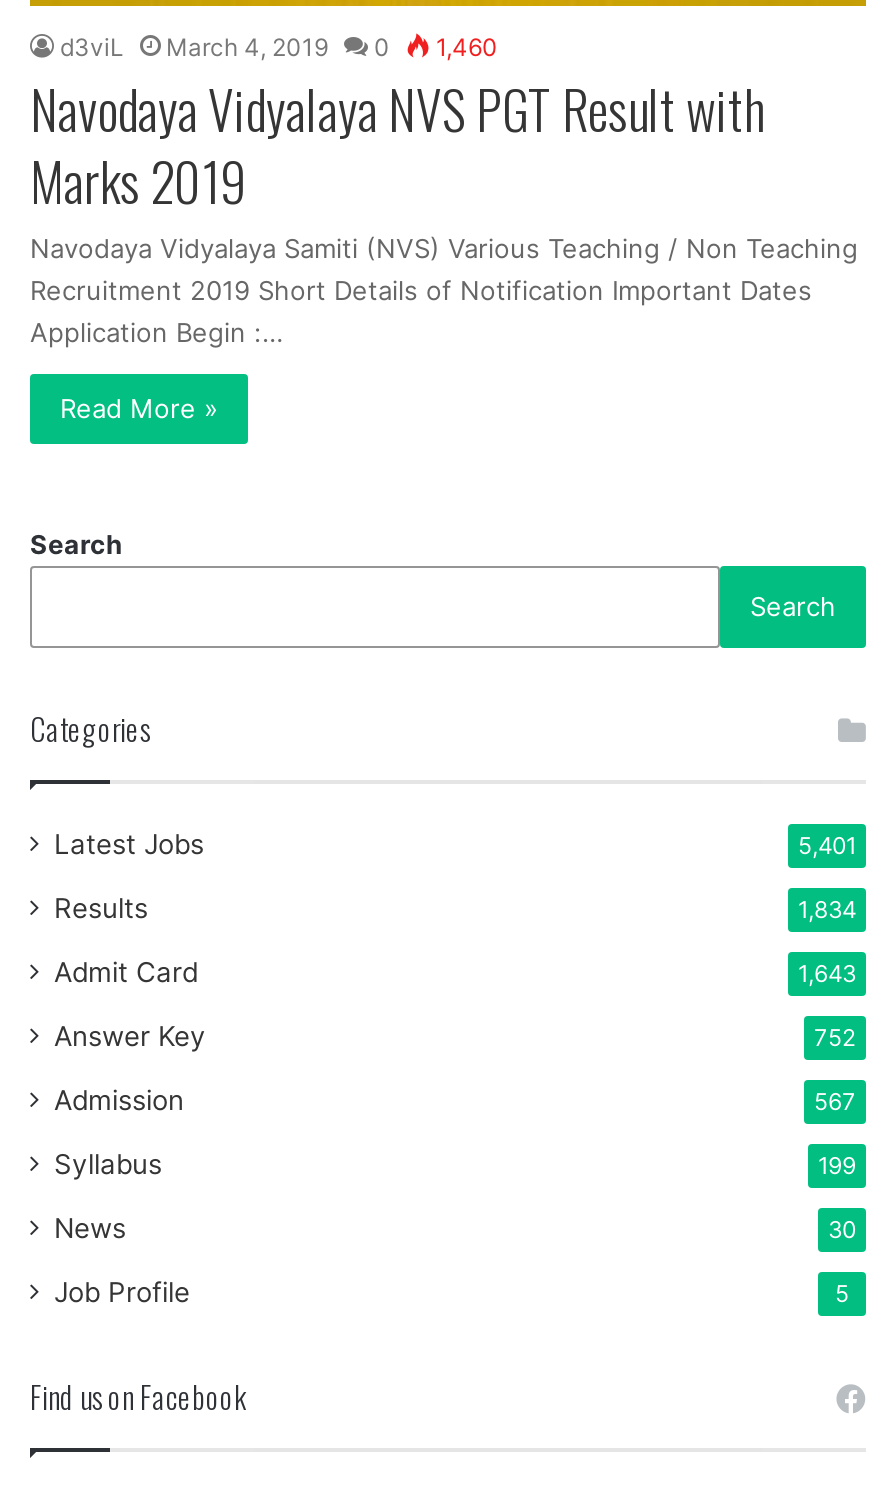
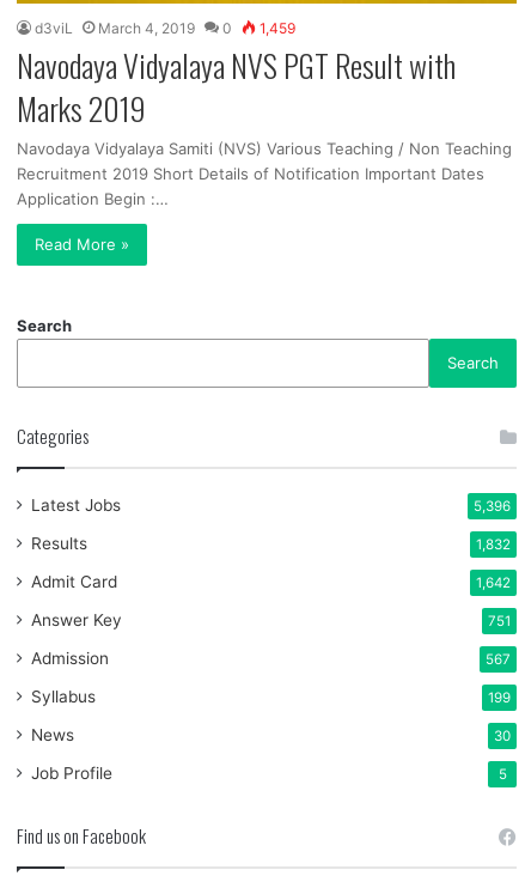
- d3viL March 4, 2019 0 1,460
+ d3viL March 4, 2019 0 1,459

- 5,401
+ 5,396

- 1,834
+ 1,832

- 1,643
+ 1,642

- 752
+ 751
